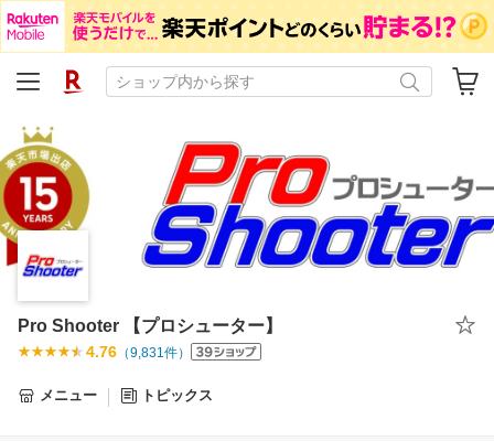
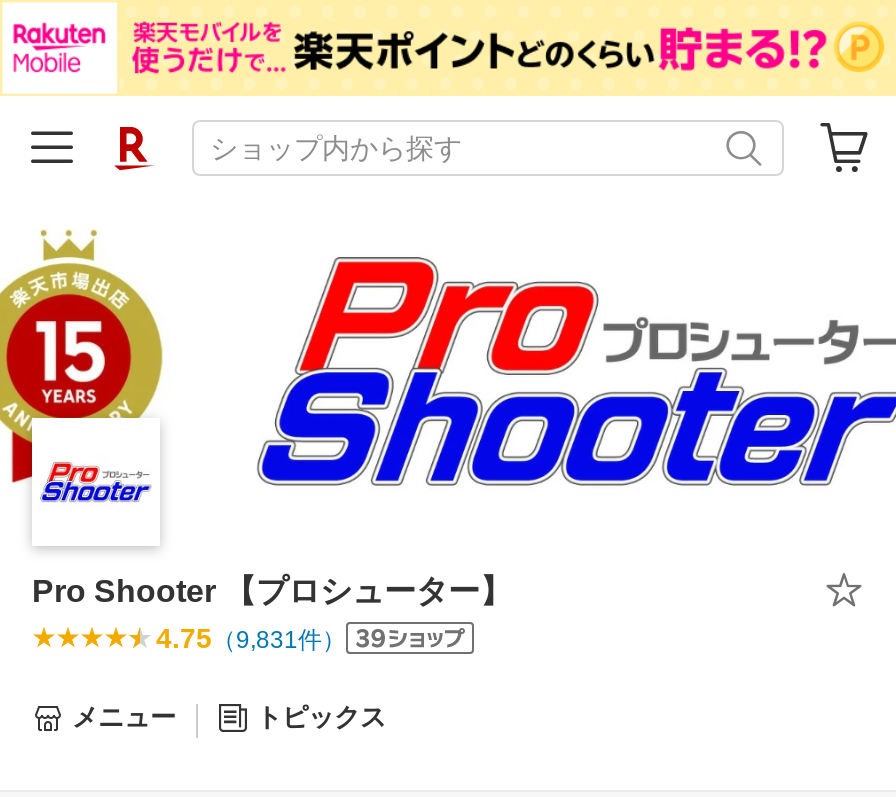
- 4.76（9,831件）
+ 4.75（9,831件）
